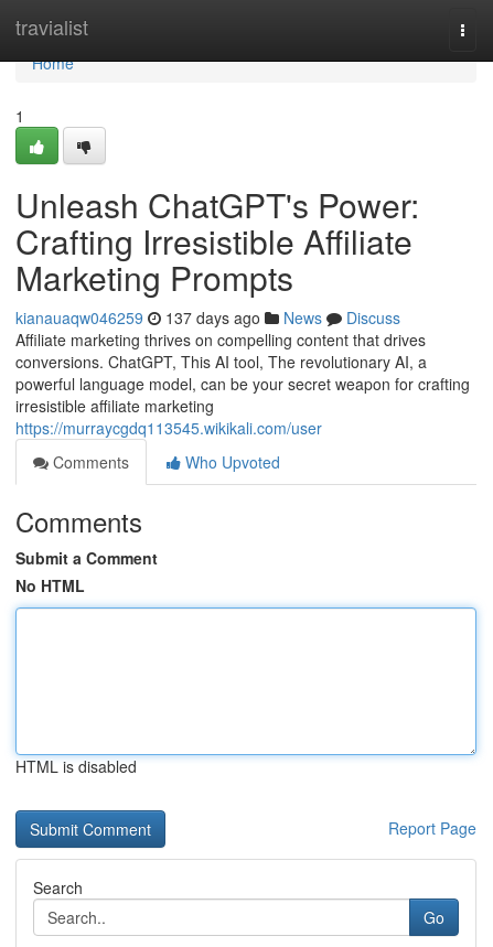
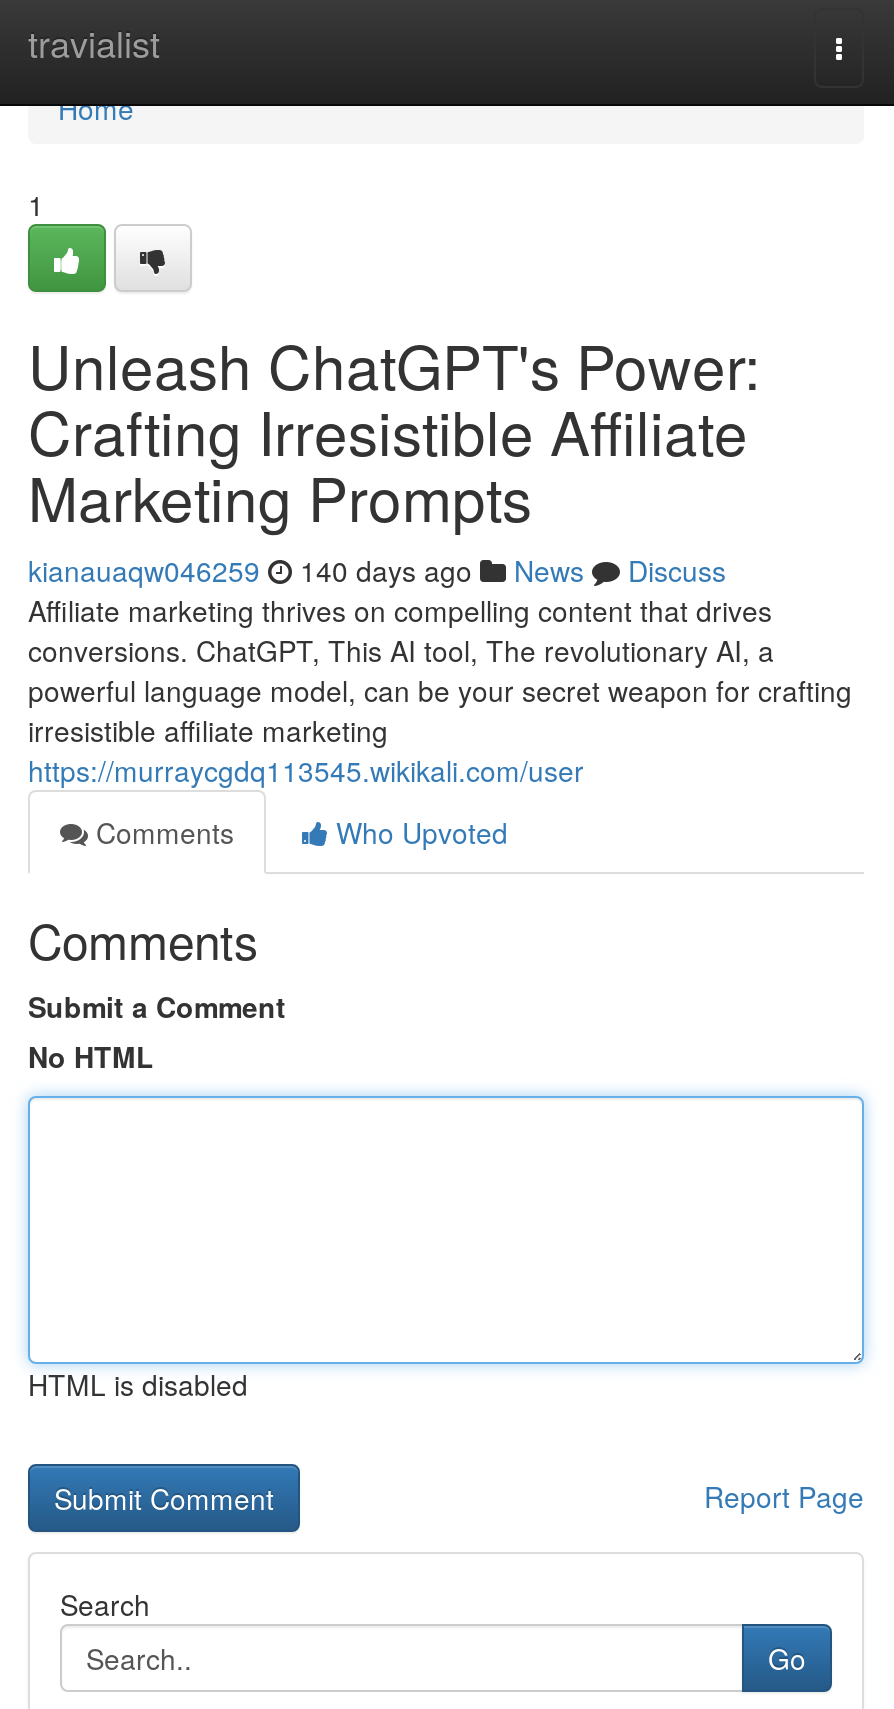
- kianauaqw046259 137 days ago News Discuss
+ kianauaqw046259 140 days ago News Discuss
